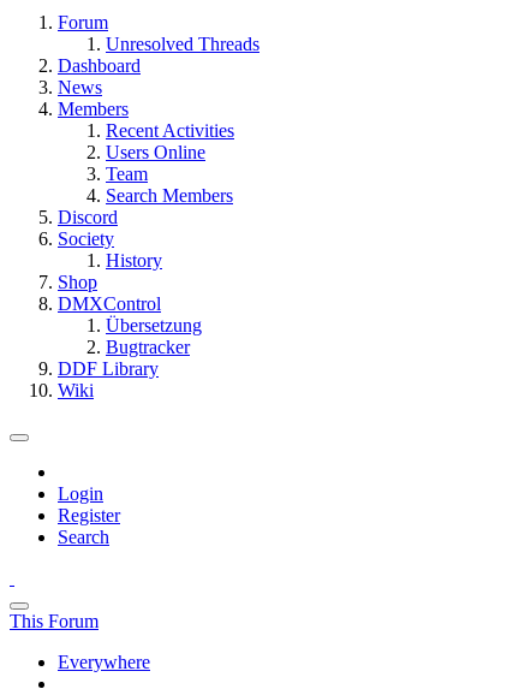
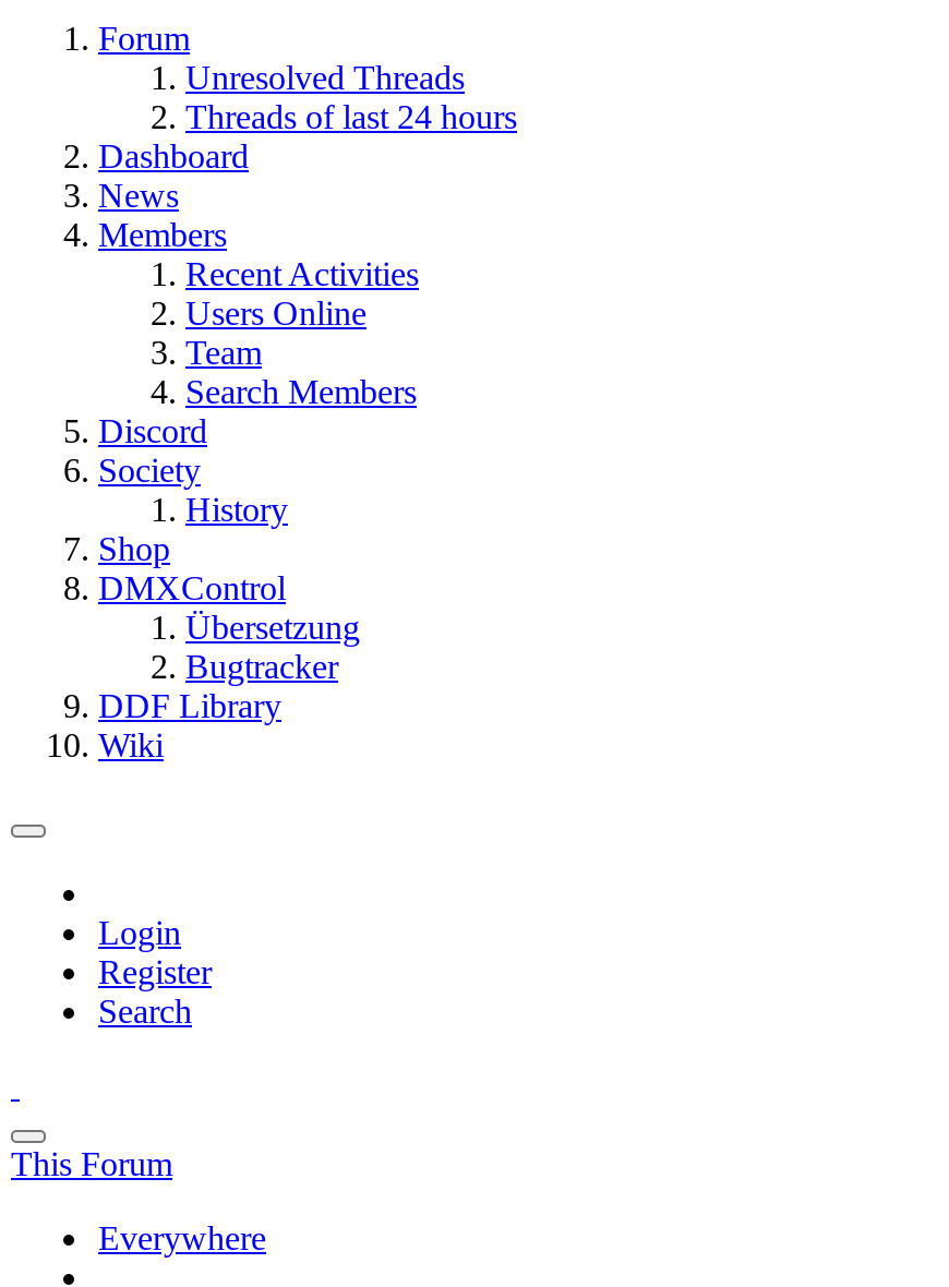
+ Threads of last 24 hours
